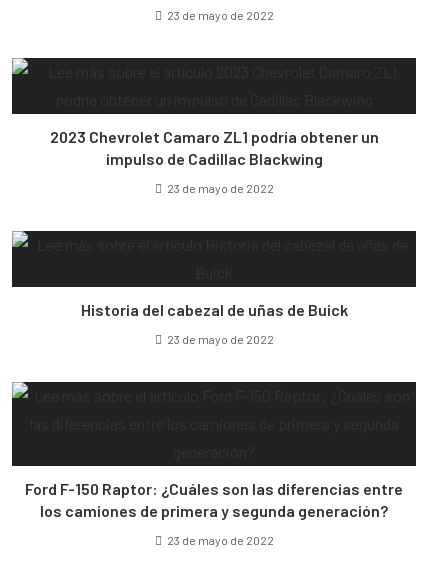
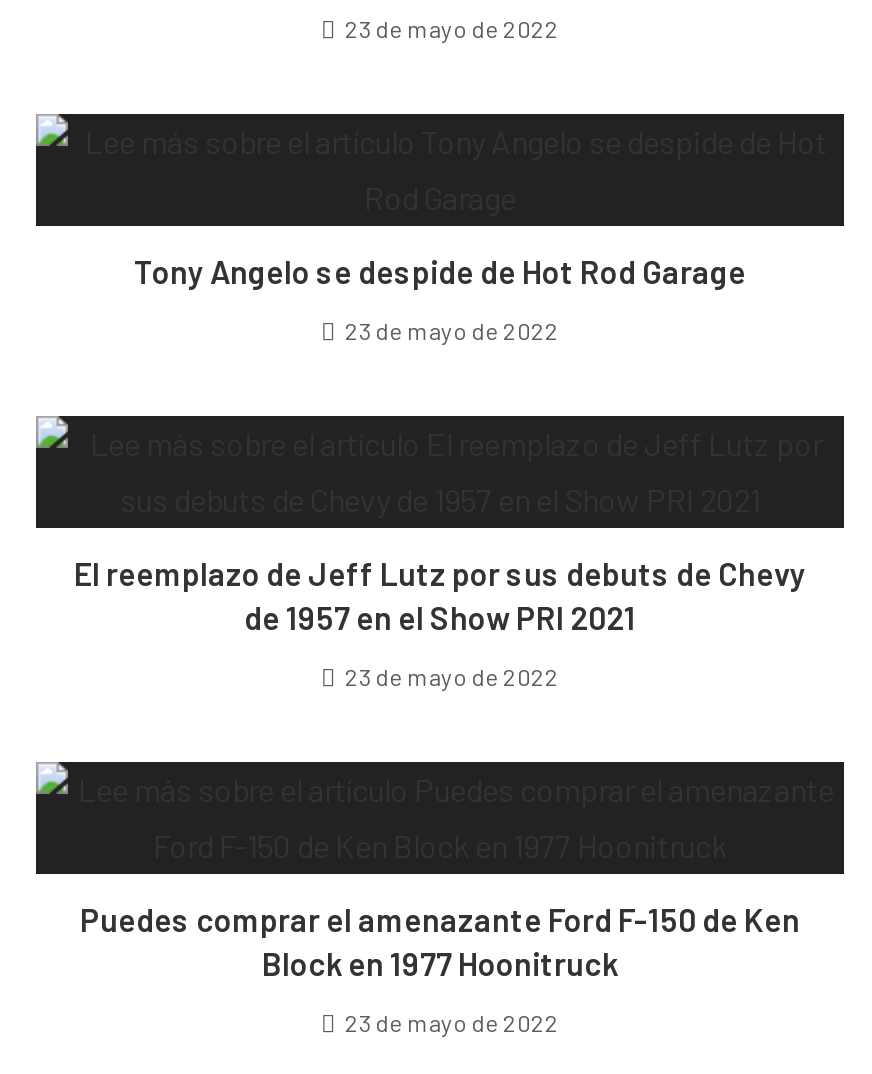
- 2023 Chevrolet Camaro ZL1 podría obtener un
- impulso de Cadillac Blackwing
+ Tony Angelo se despide de Hot Rod Garage

- Historia del cabezal de uñas de Buick
+ El reemplazo de Jeff Lutz por sus debuts de Chevy
+ de 1957 en el Show PRI 2021

- Ford F-150 Raptor: ¿Cuáles son las diferencias entre
- los camiones de primera y segunda generación?
+ Puedes comprar el amenazante Ford F-150 de Ken
+ Block en 1977 Hoonitruck
